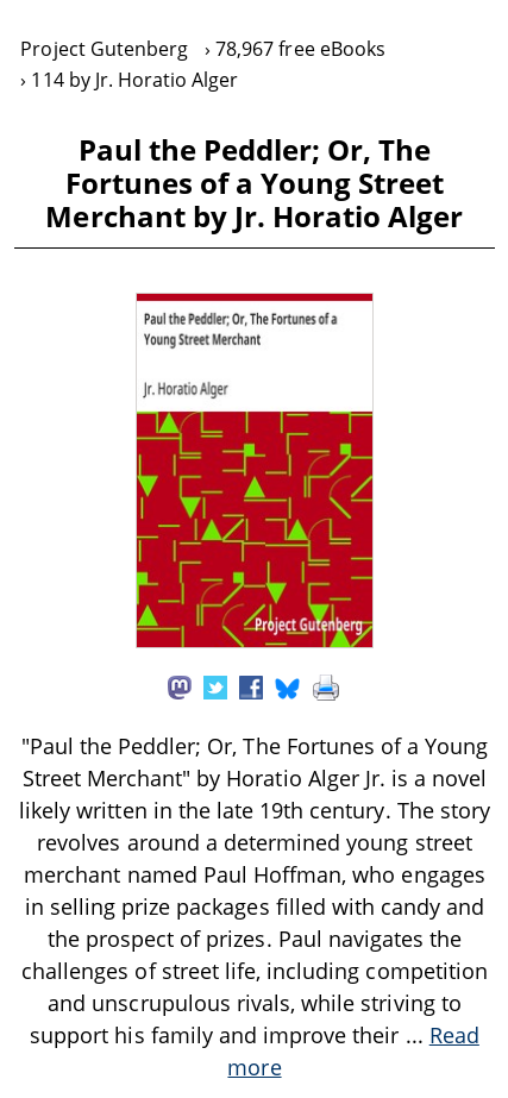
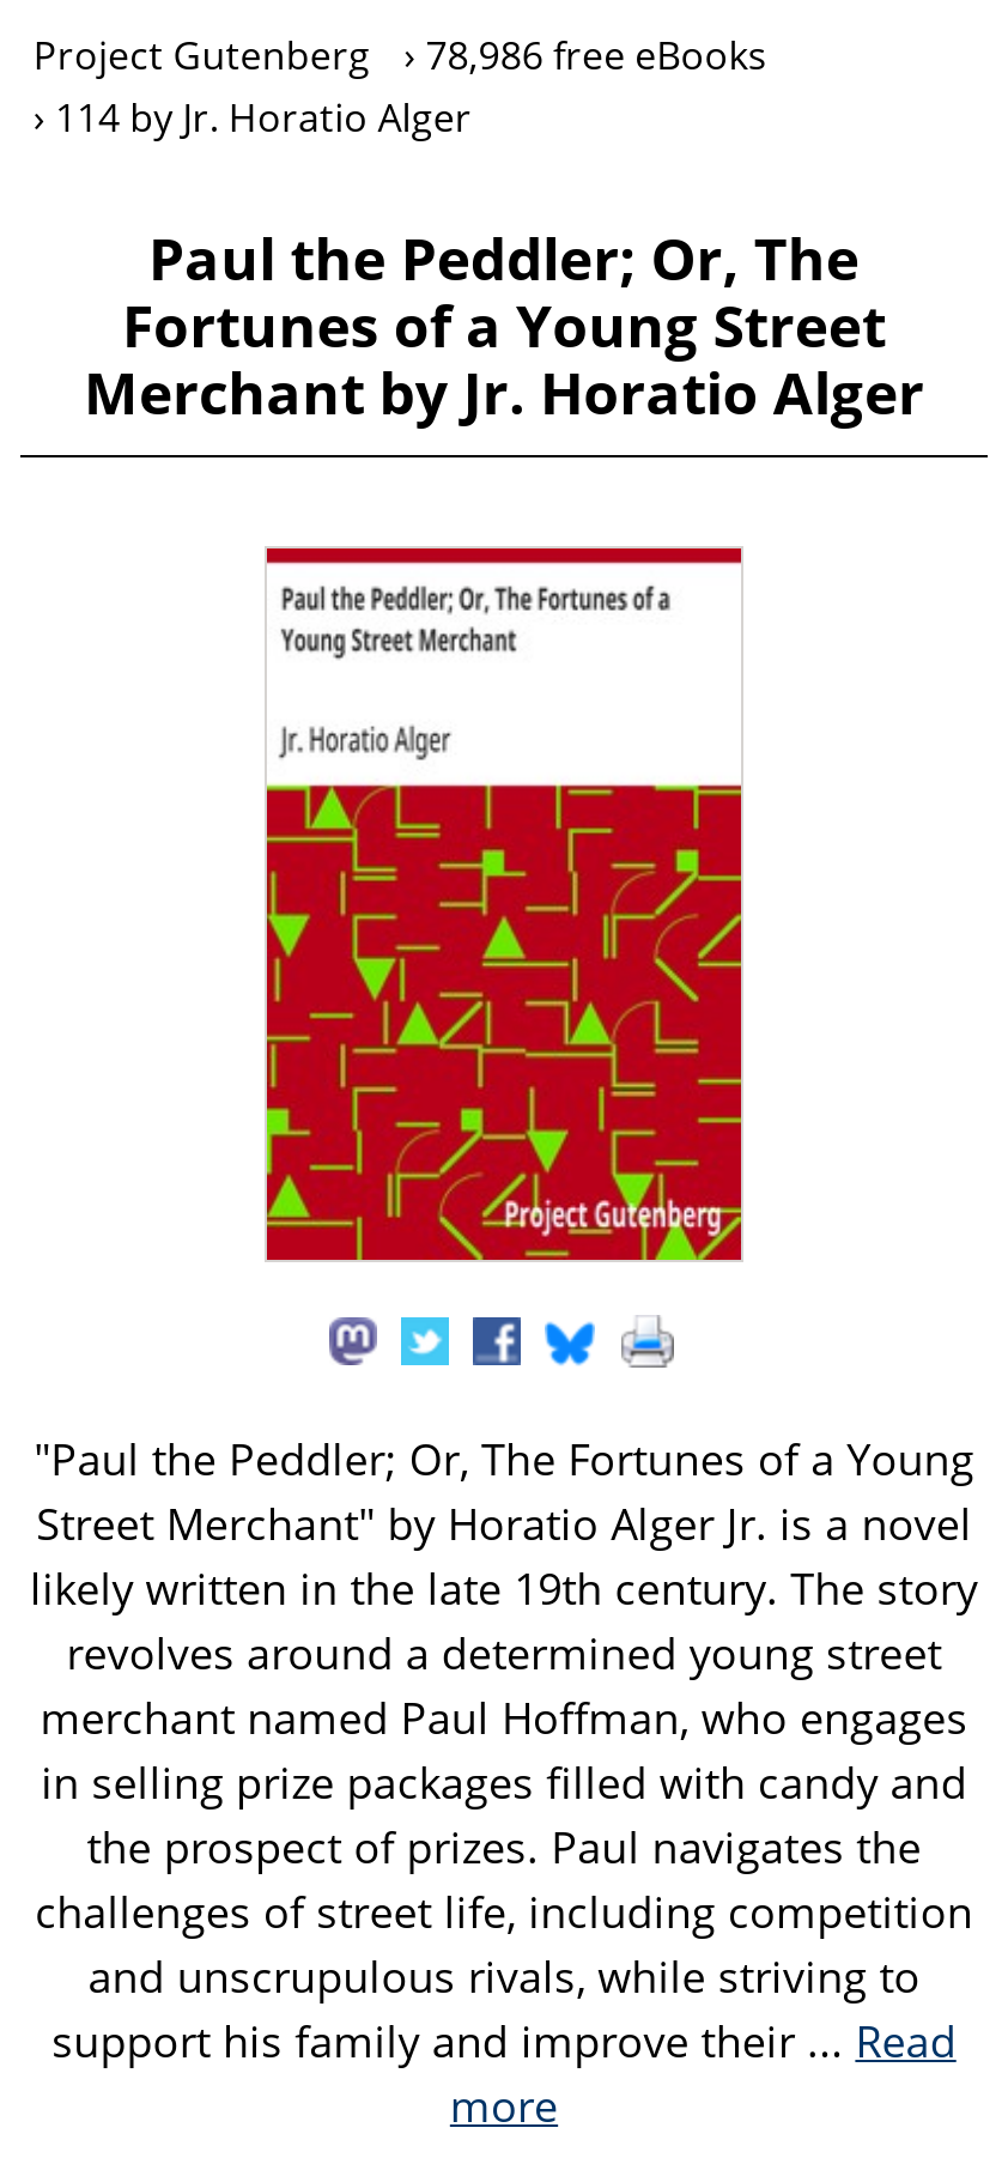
- Project Gutenberg 78,967 free eBooks
+ Project Gutenberg 78,986 free eBooks
